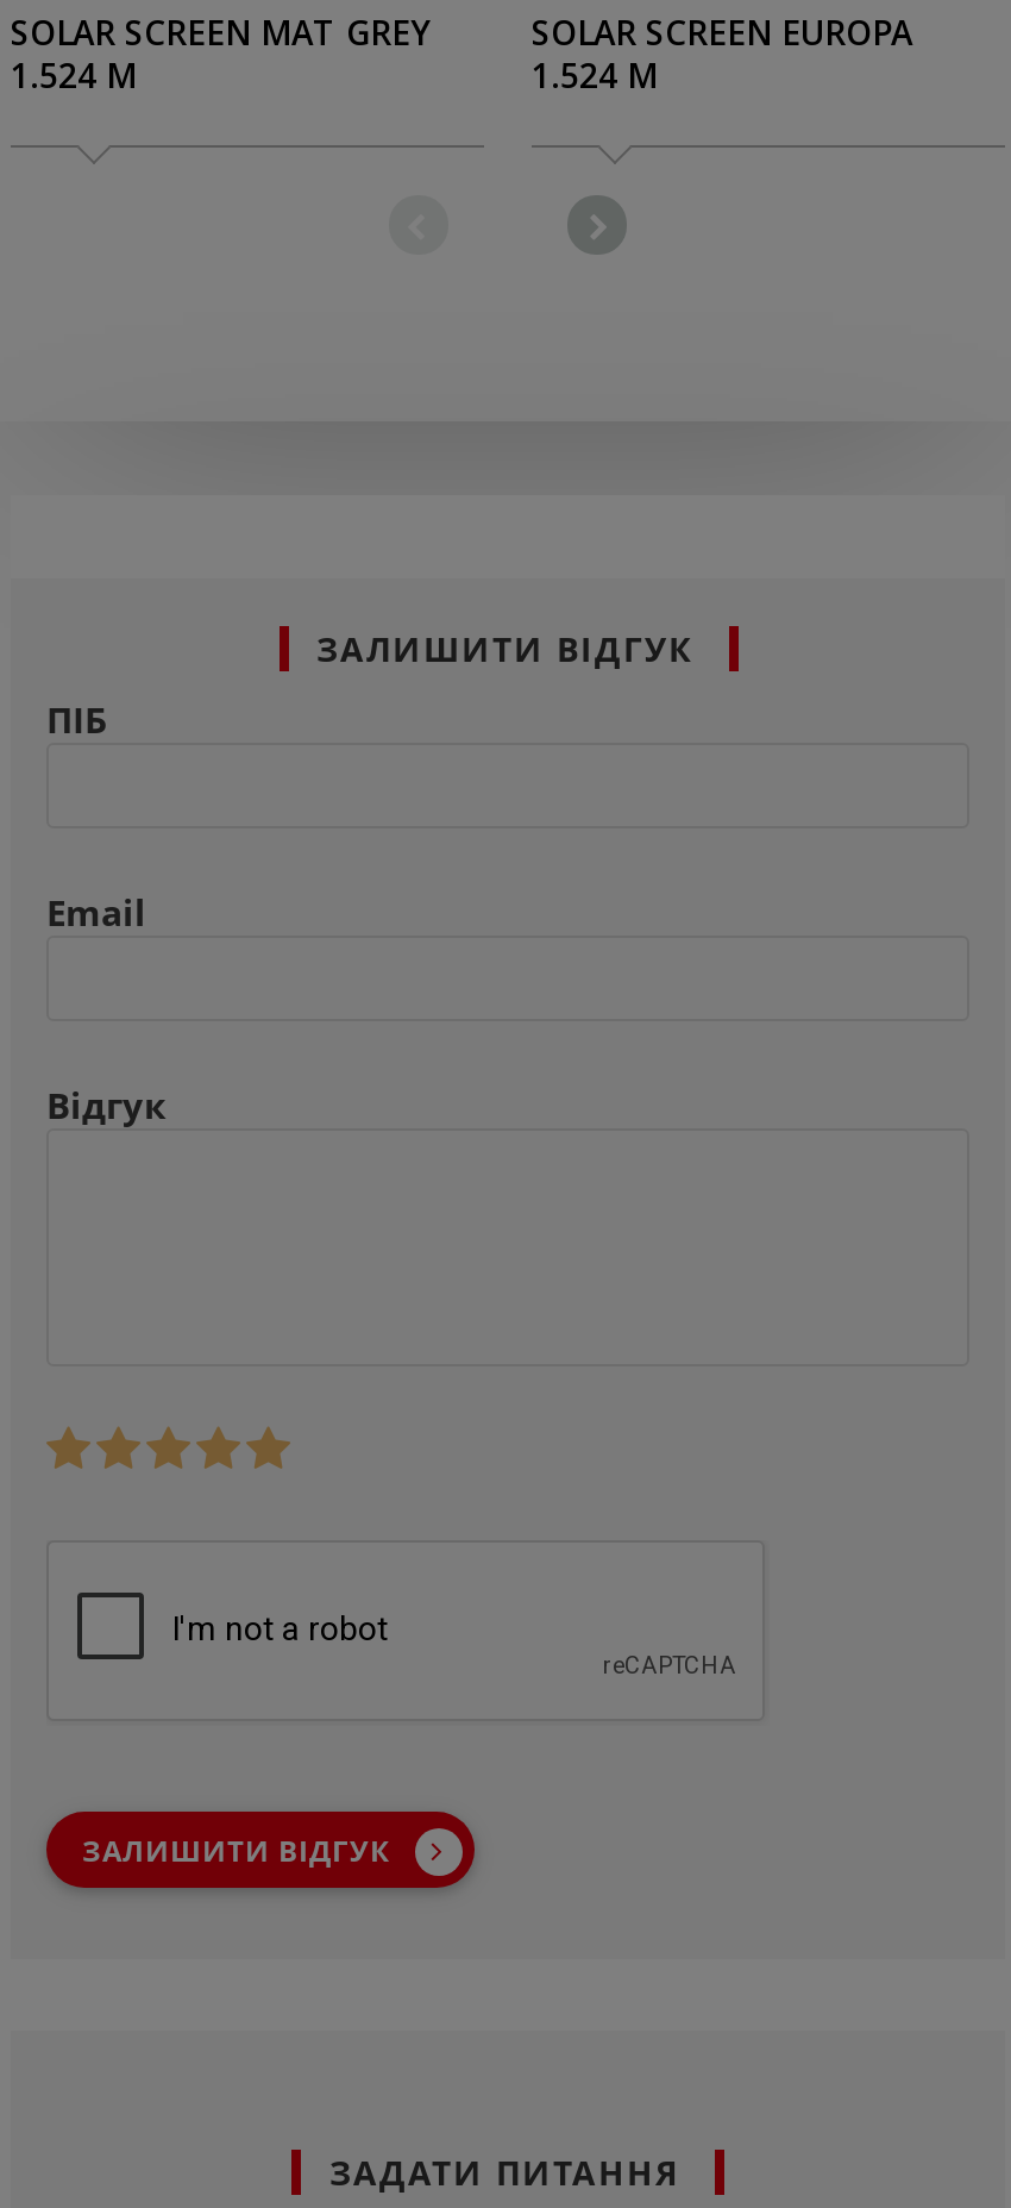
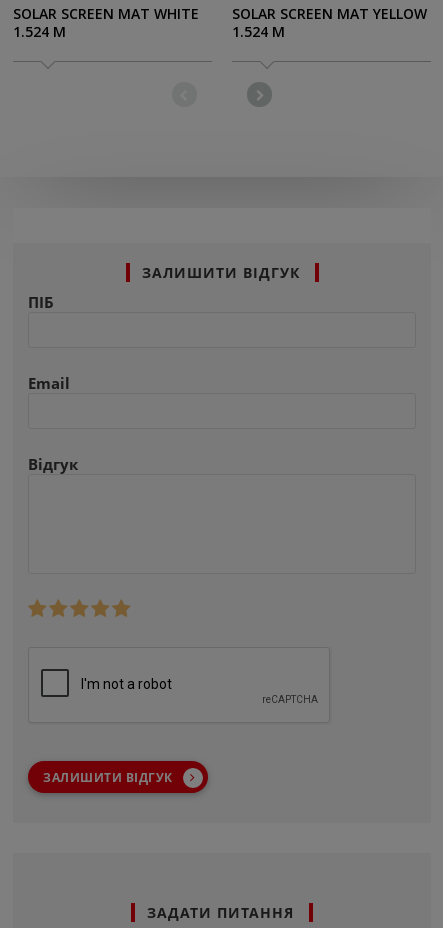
- SOLAR SCREEN MAT GREY
+ SOLAR SCREEN MAT WHITE

- SOLAR SCREEN EUROPA
+ SOLAR SCREEN MAT YELLOW
